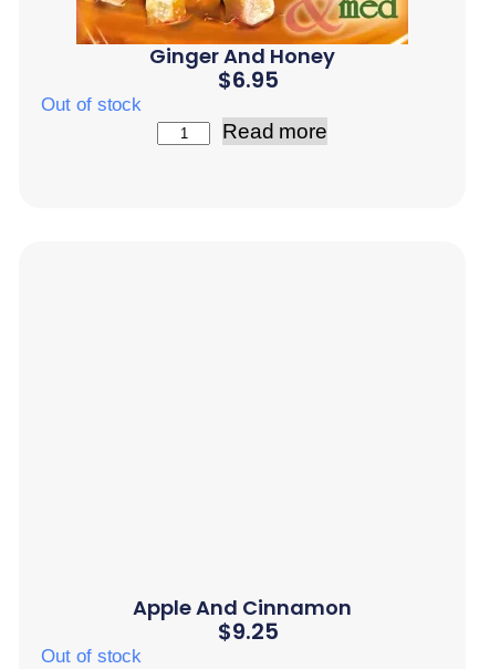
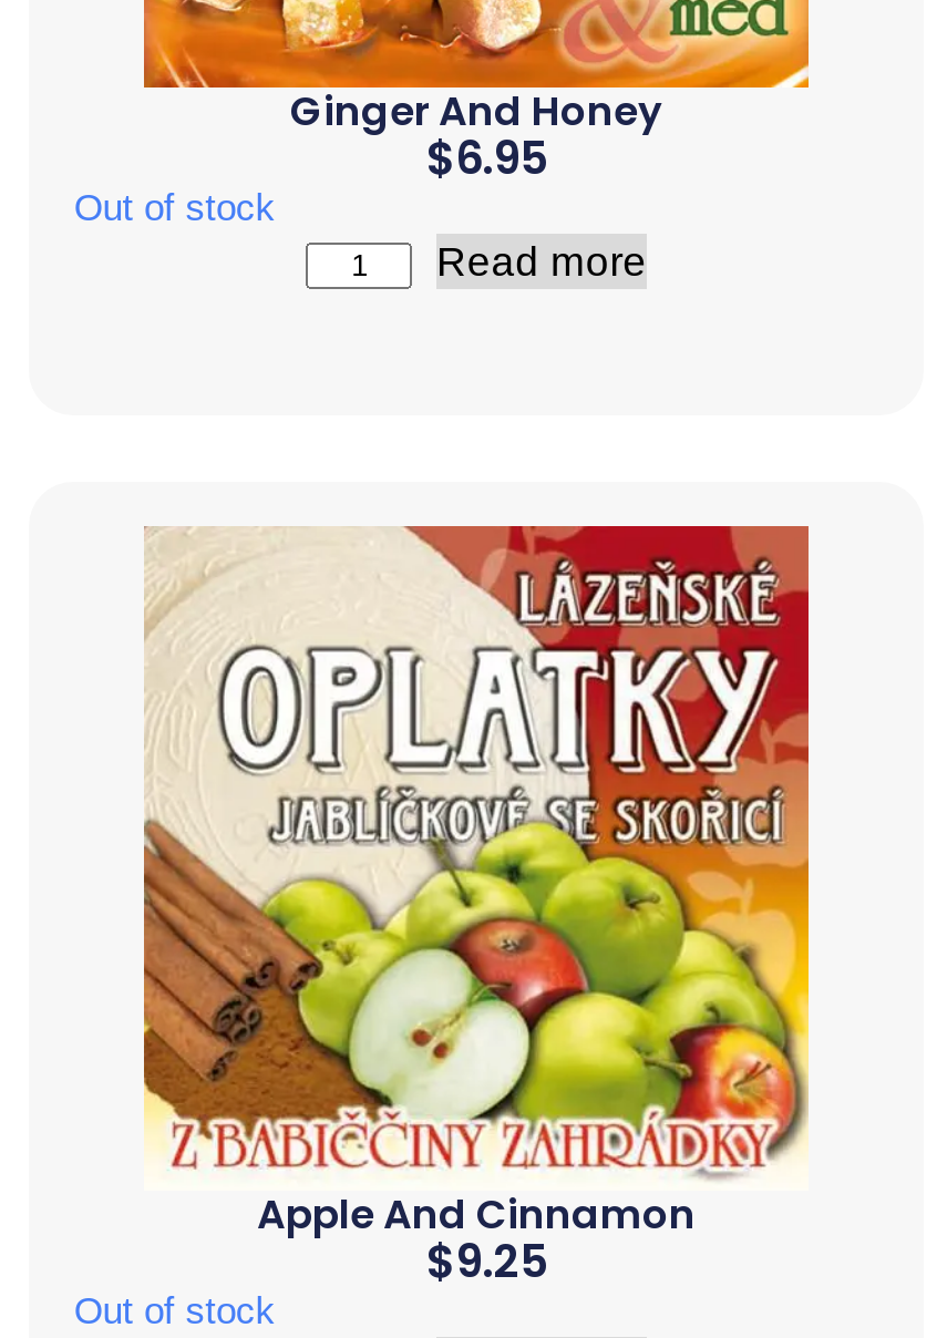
+ [image]
